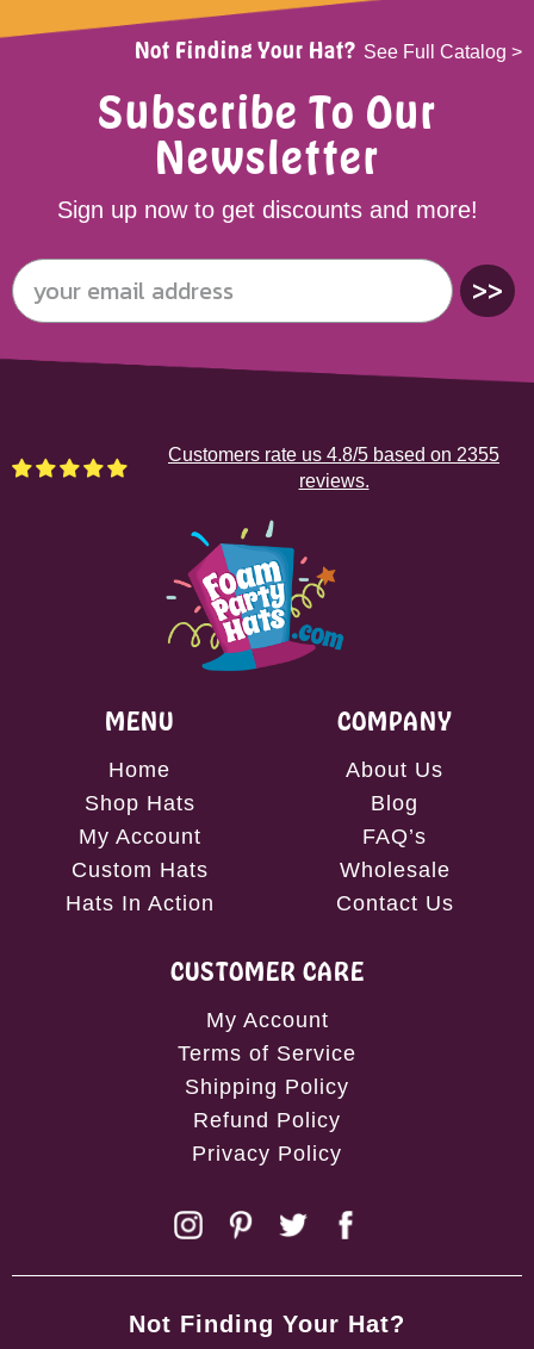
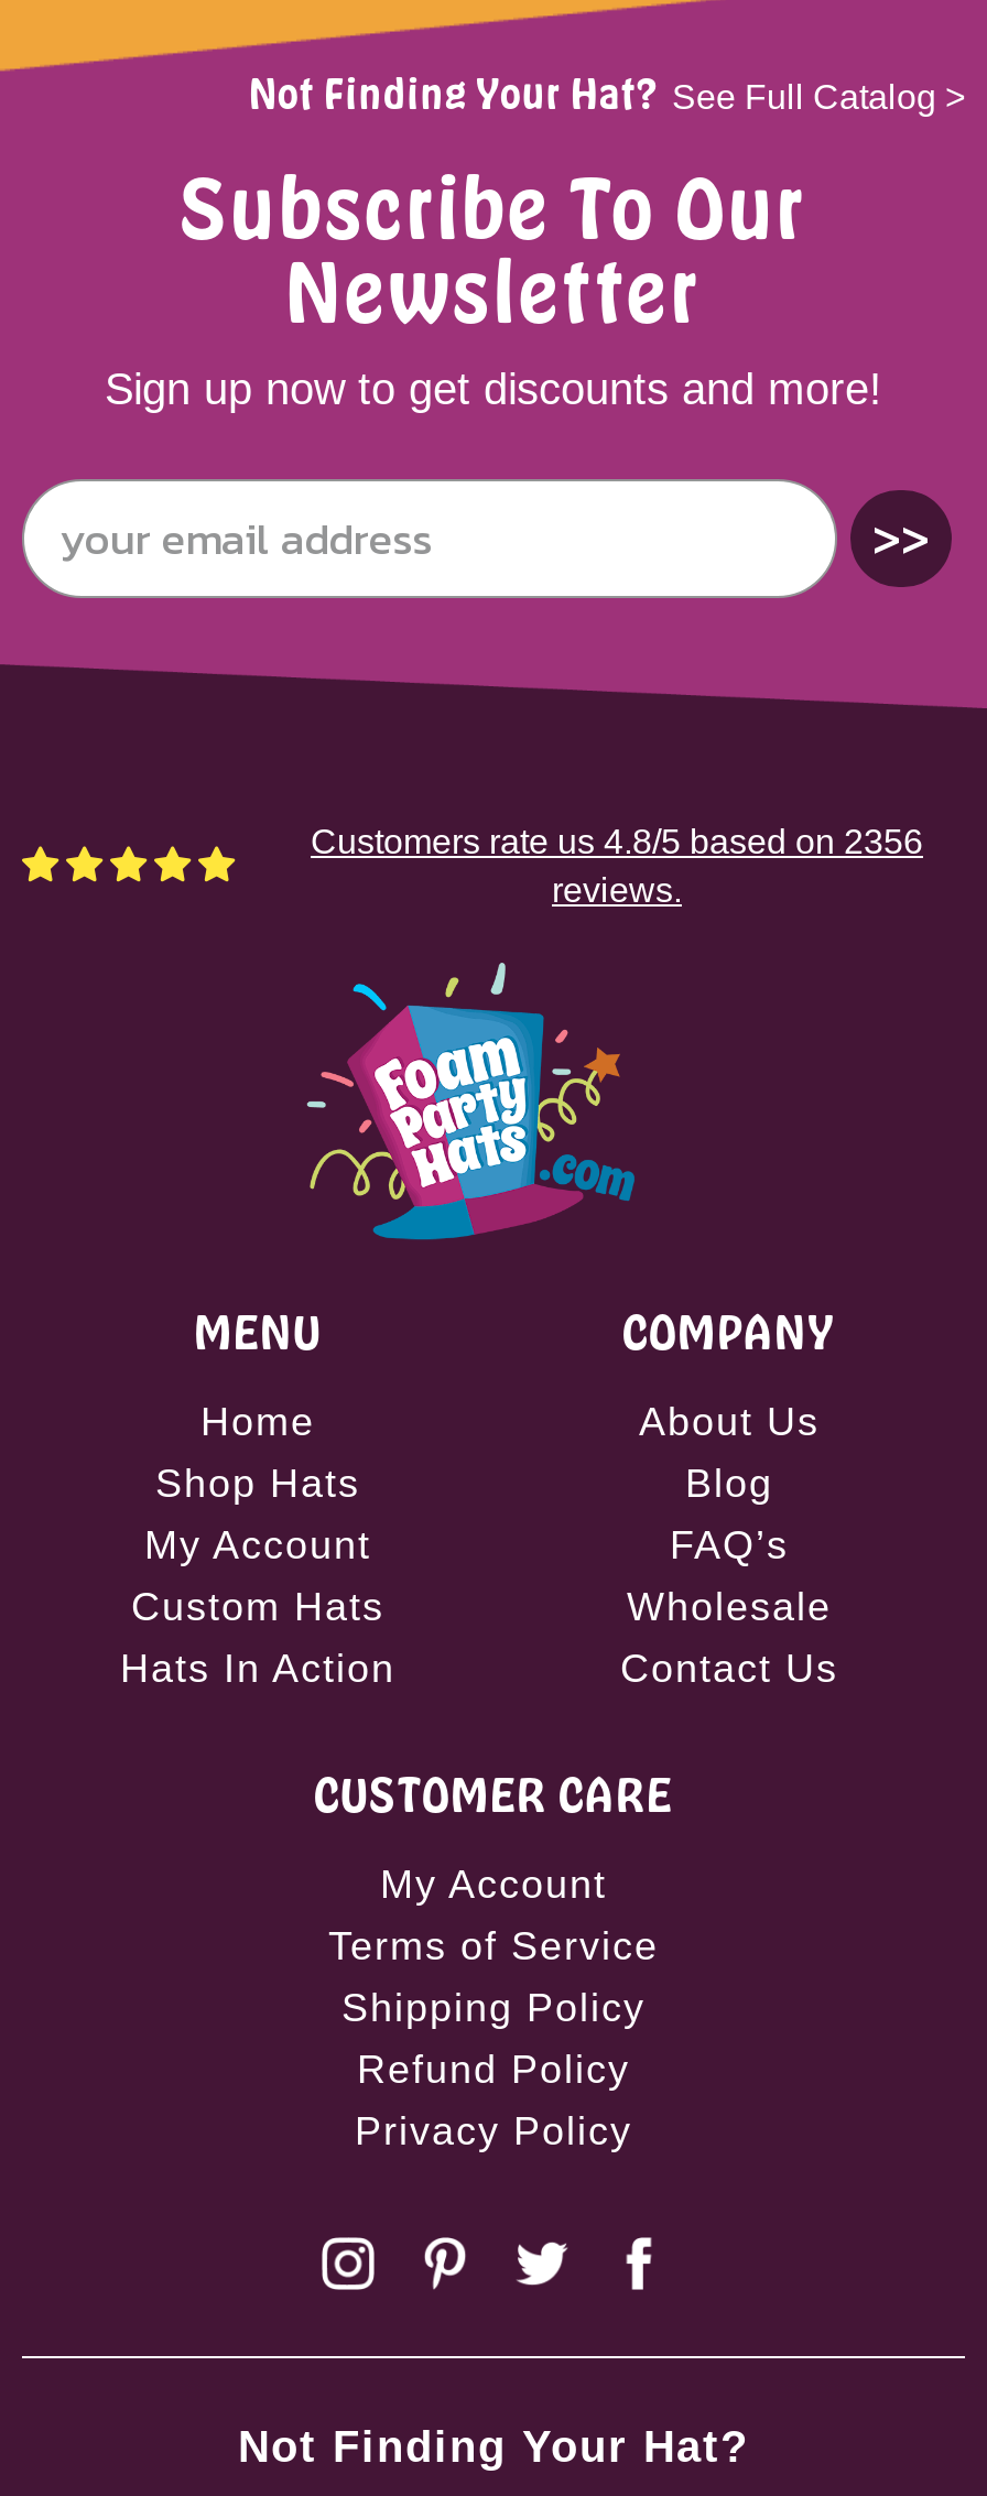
- Customers rate us 4.8/5 based on 2355
+ Customers rate us 4.8/5 based on 2356
